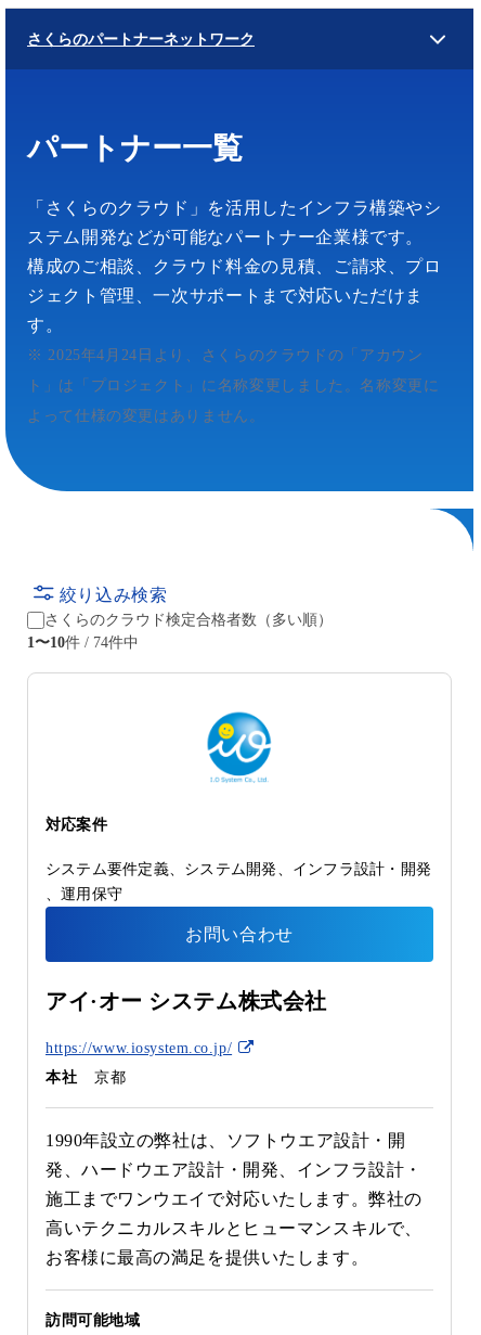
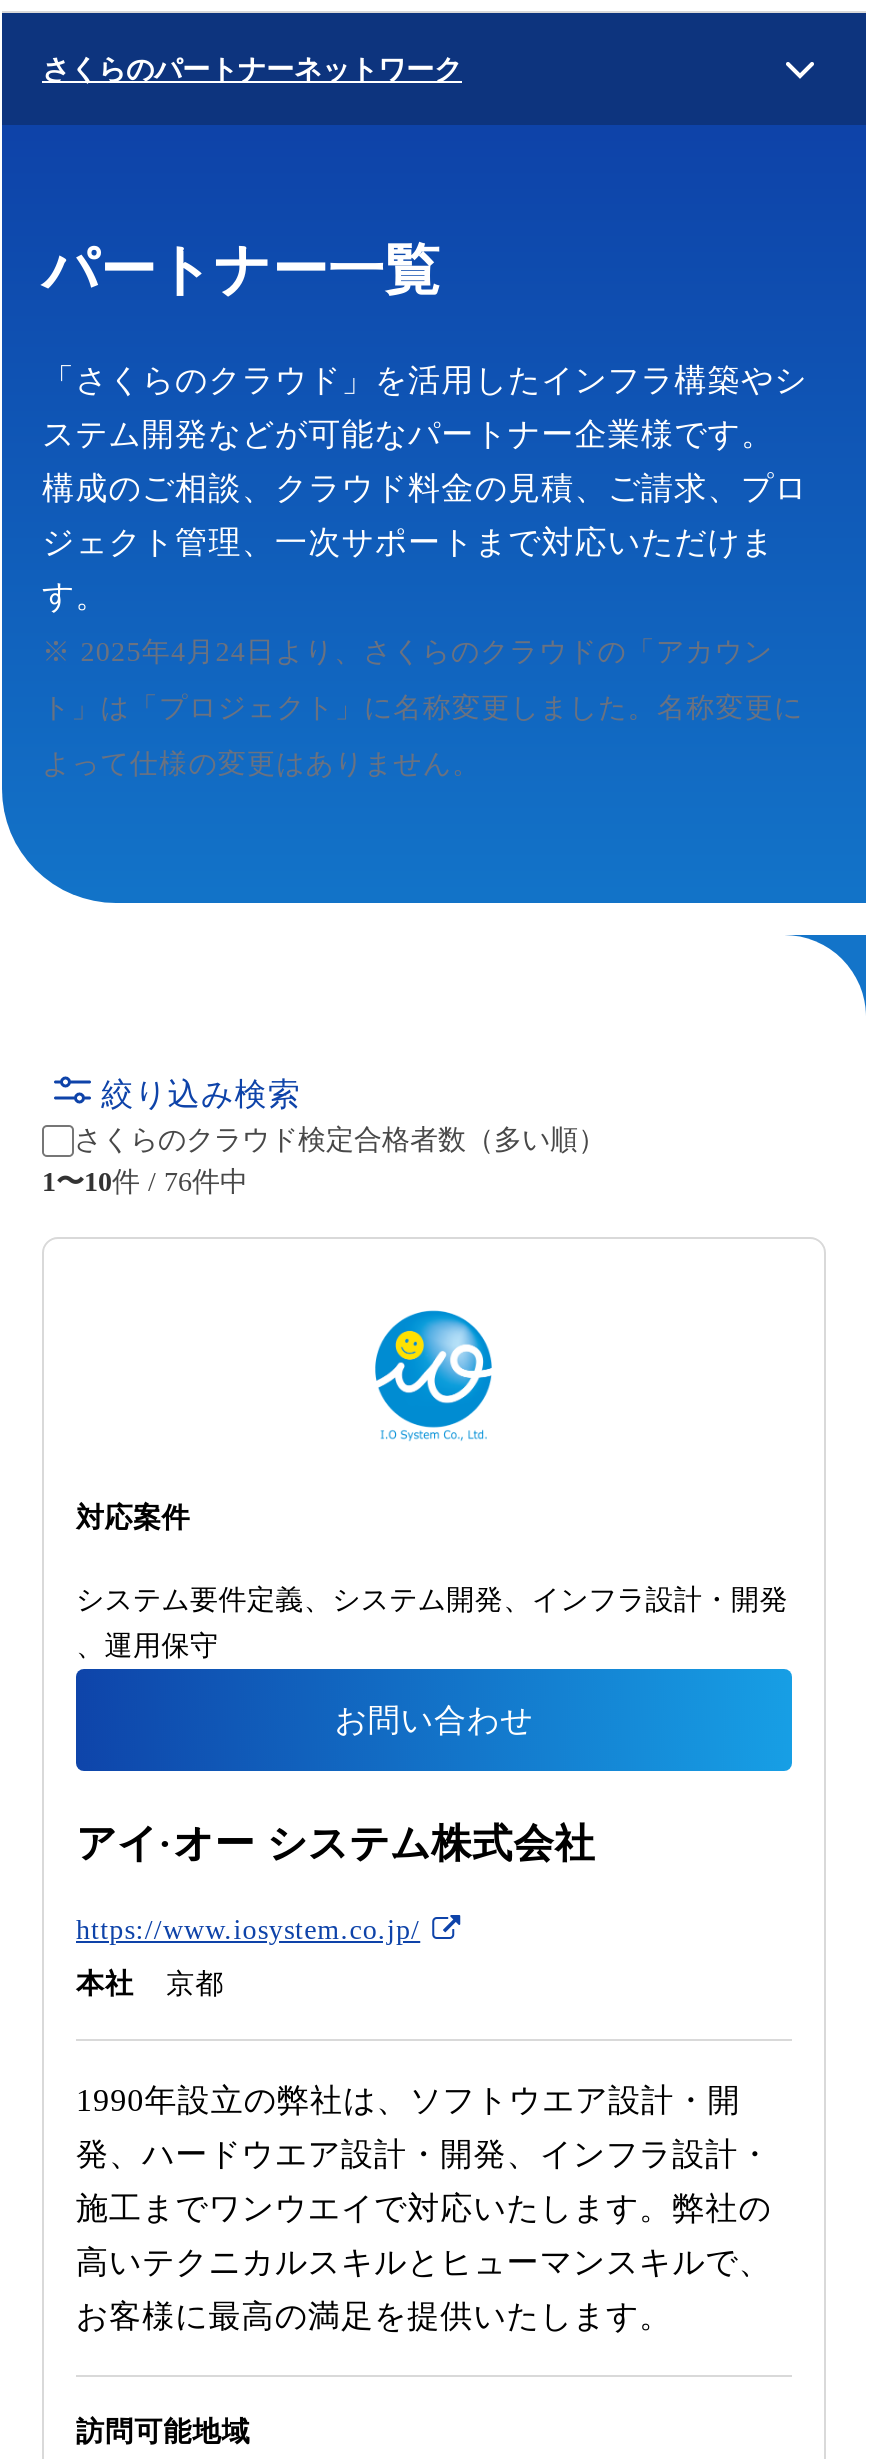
- 1〜10件 / 74件中
+ 1〜10件 / 76件中
